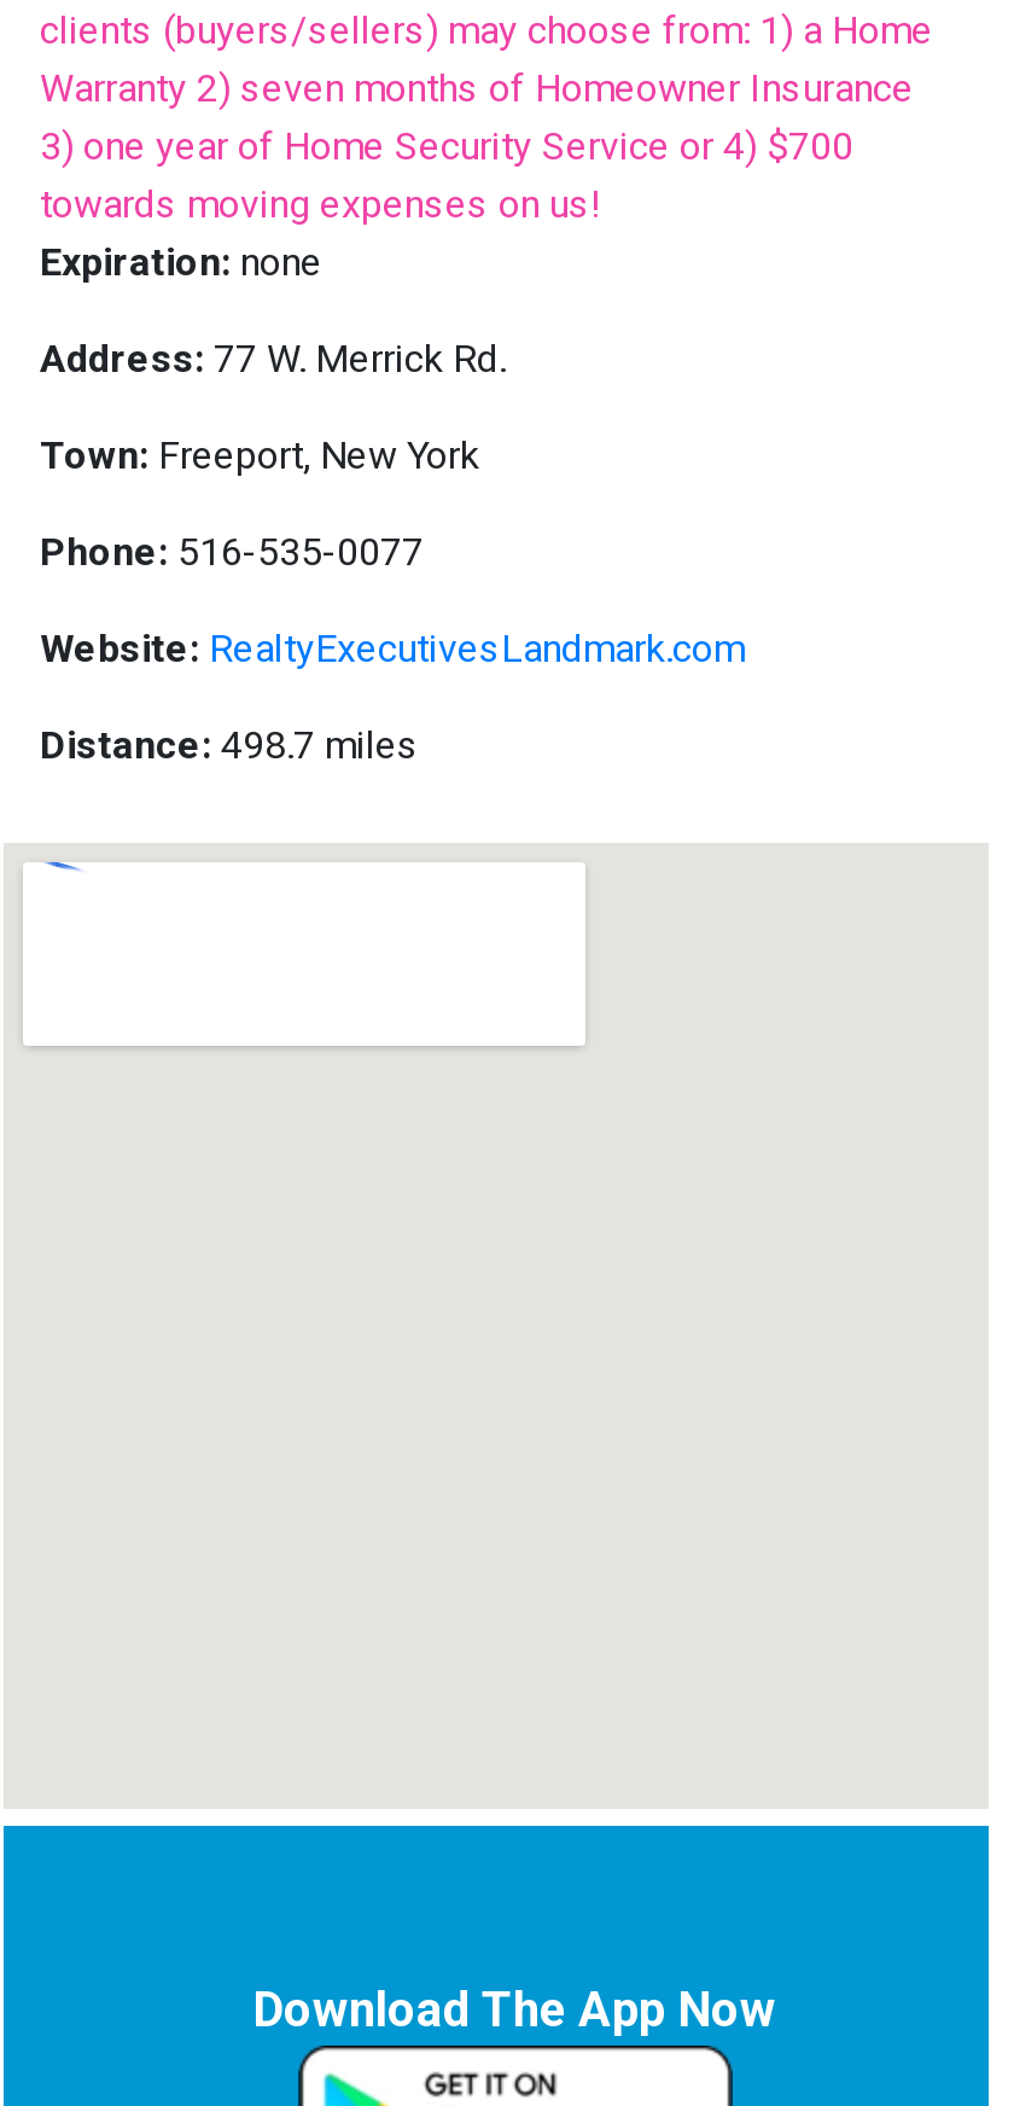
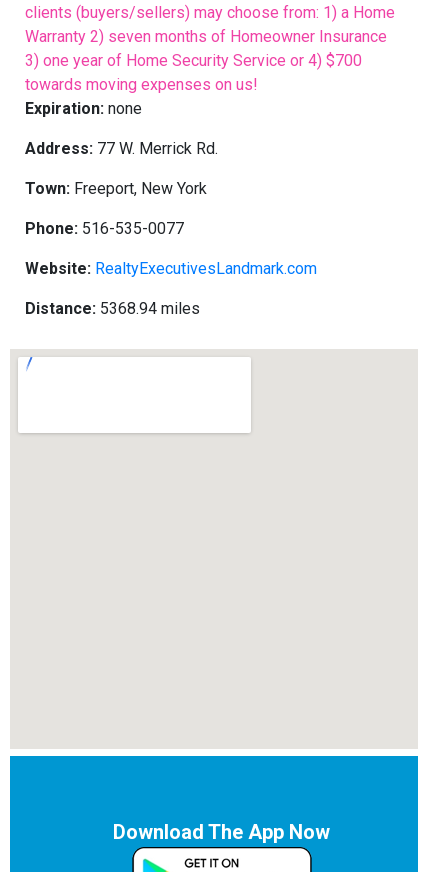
- Distance: 498.7 miles
+ Distance: 5368.94 miles
